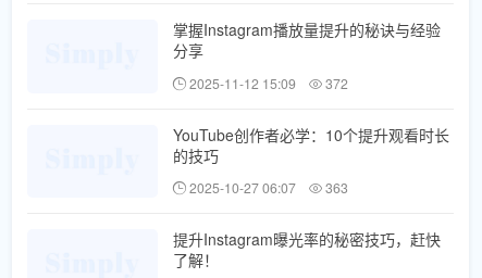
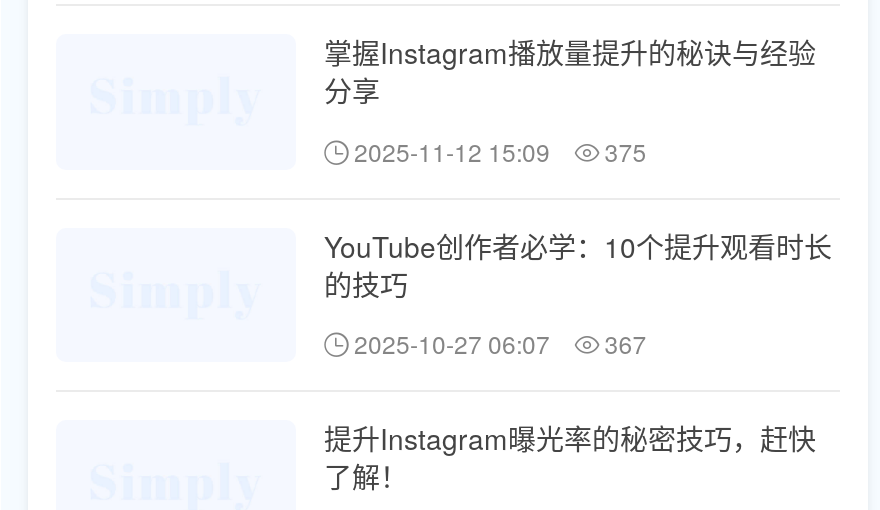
- 2025-11-12 15:09 372
+ 2025-11-12 15:09 375

- 2025-10-27 06:07 363
+ 2025-10-27 06:07 367
